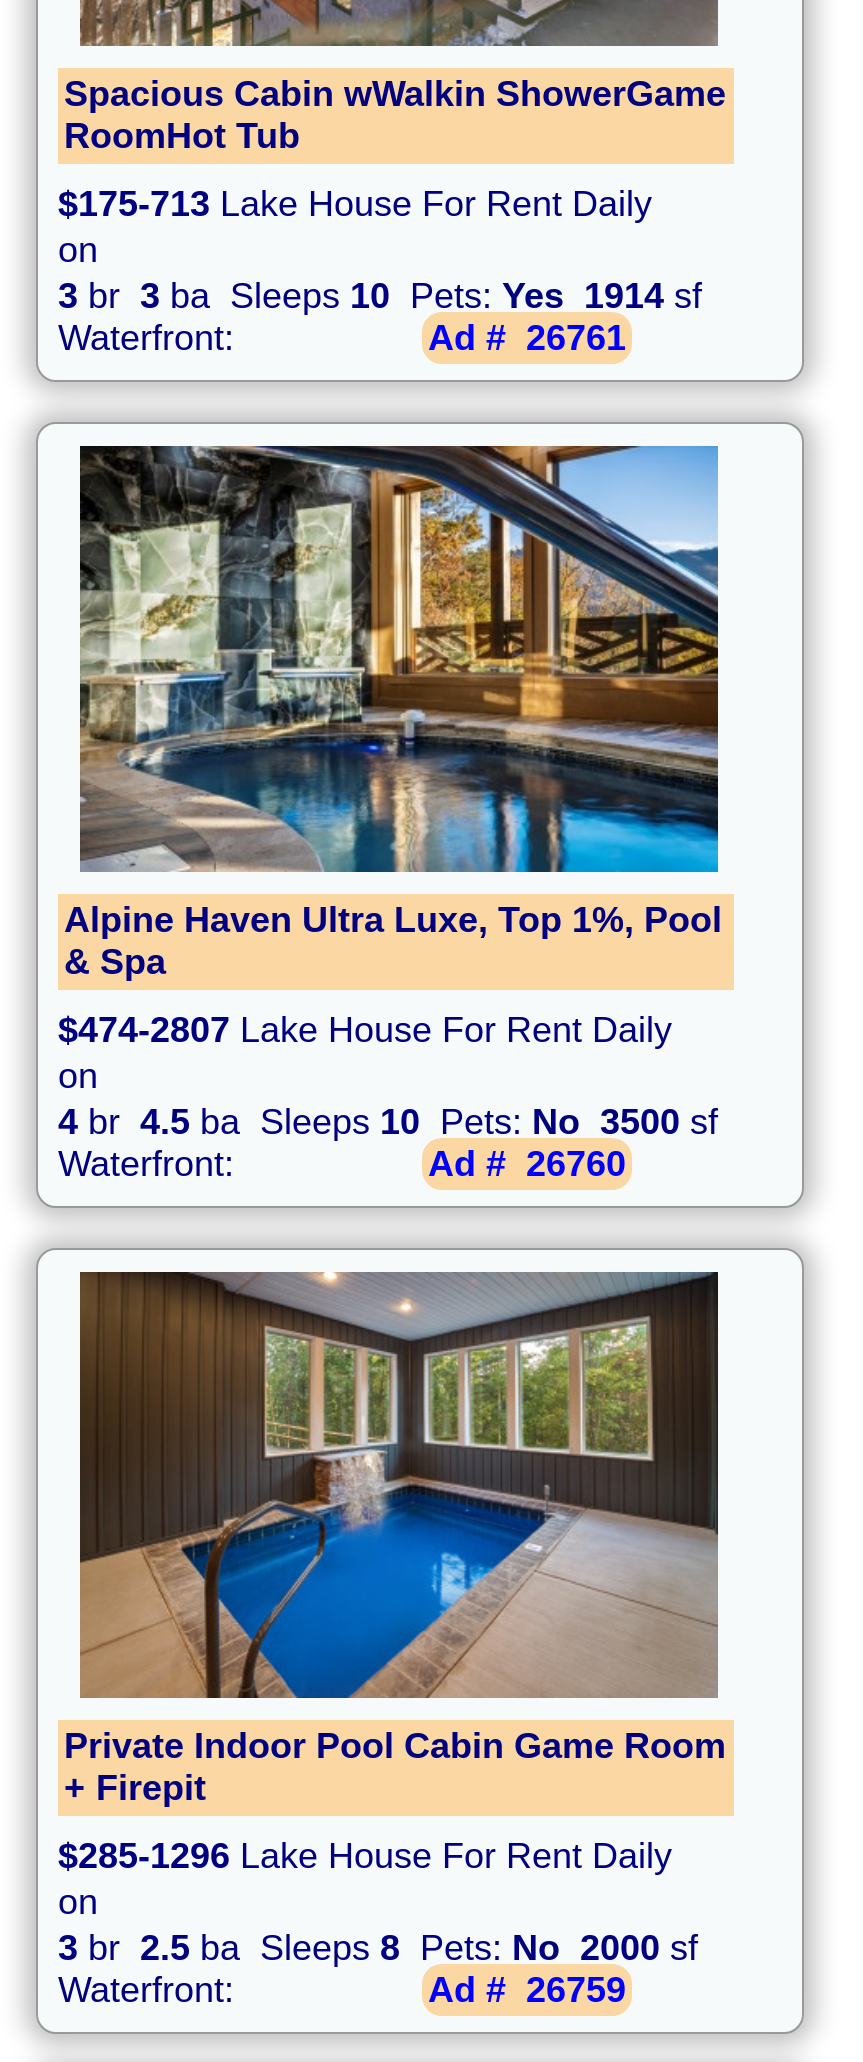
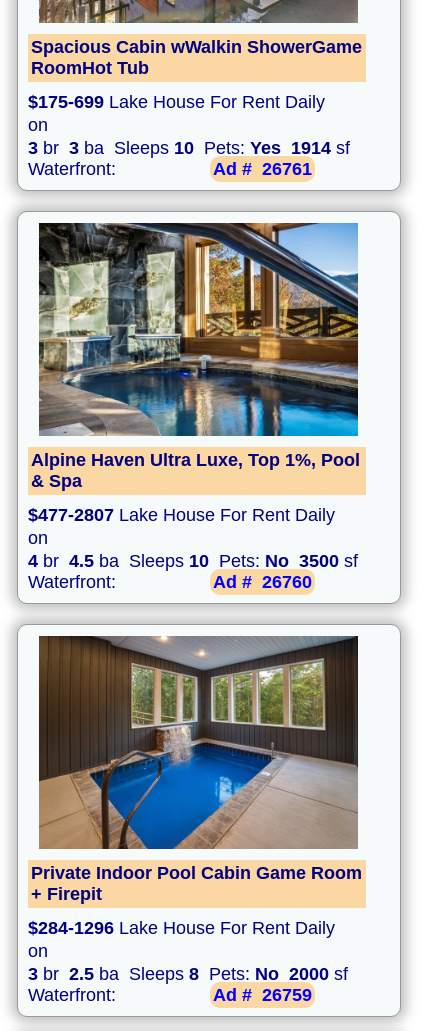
- $175-713 Lake House For Rent Daily
+ $175-699 Lake House For Rent Daily

- $474-2807 Lake House For Rent Daily
+ $477-2807 Lake House For Rent Daily

- $285-1296 Lake House For Rent Daily
+ $284-1296 Lake House For Rent Daily
